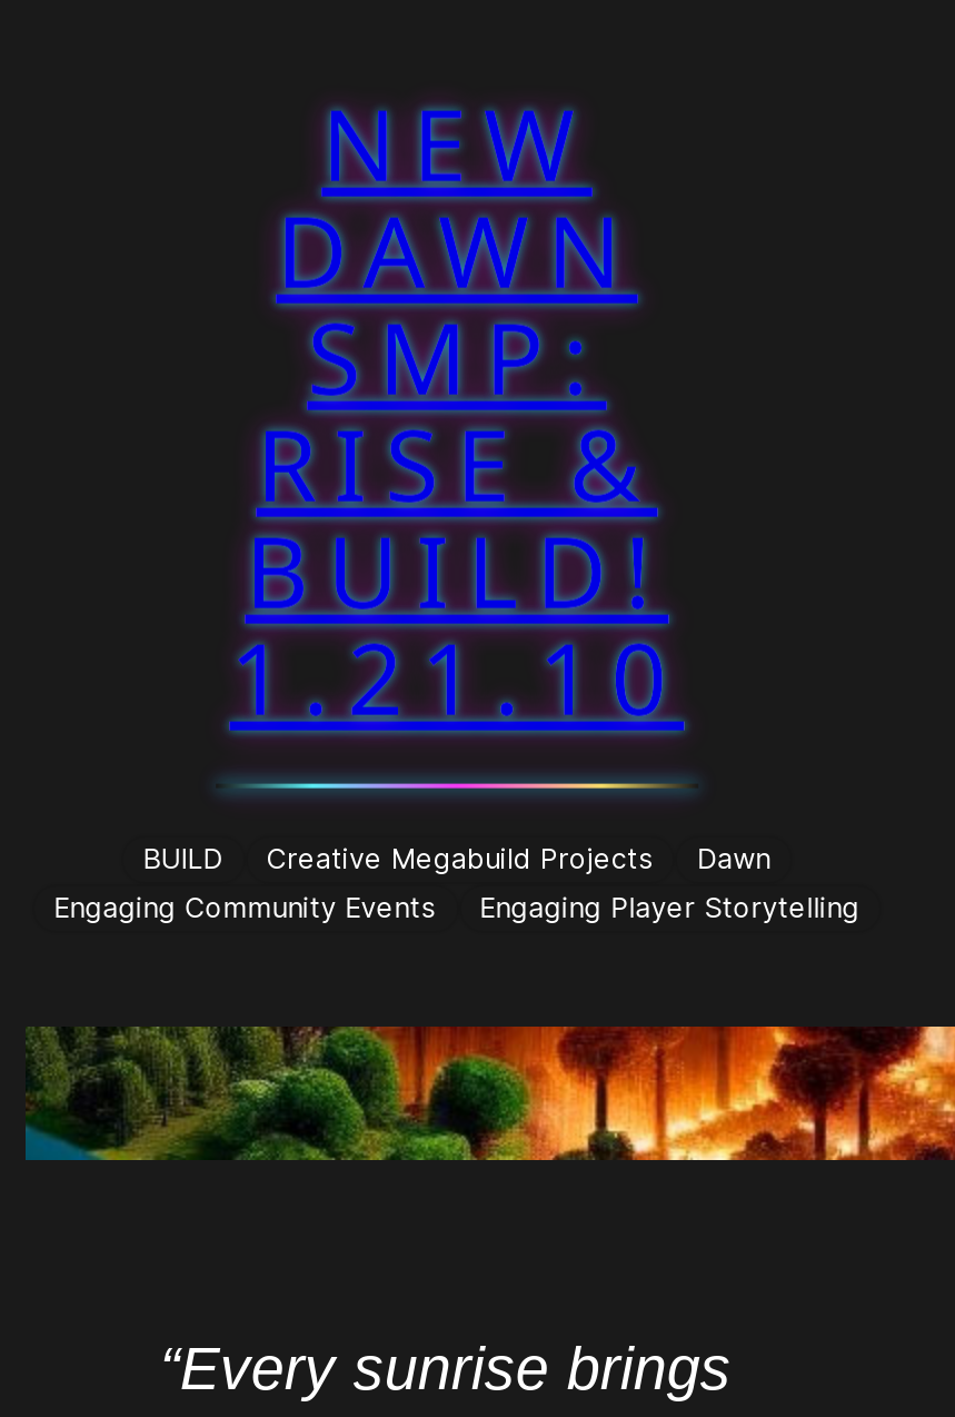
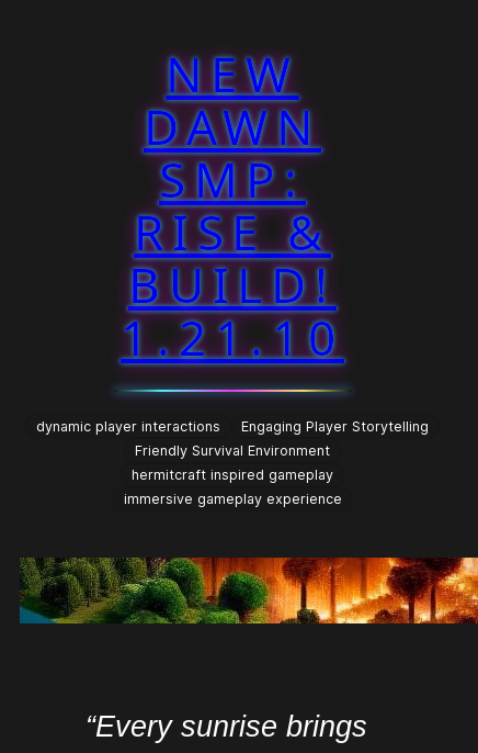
- BUILD
- Creative Megabuild Projects
- Dawn
- Engaging Community Events
+ dynamic player interactions

moved up: Engaging Player Storytelling

+ Friendly Survival Environment
+ hermitcraft inspired gameplay
+ immersive gameplay experience
